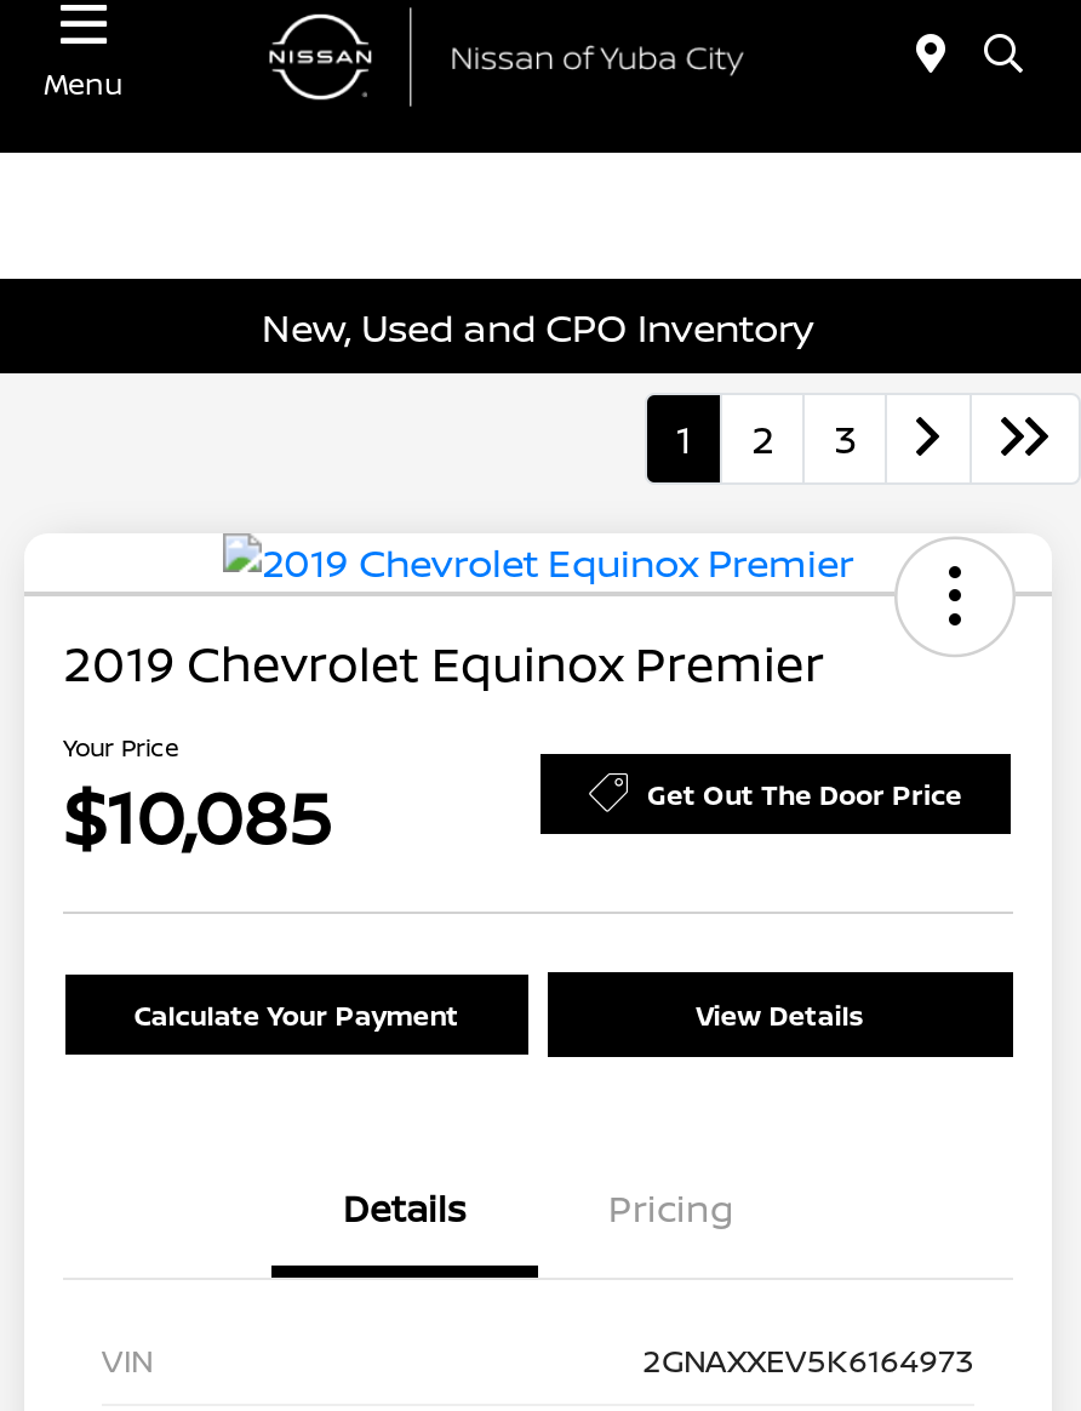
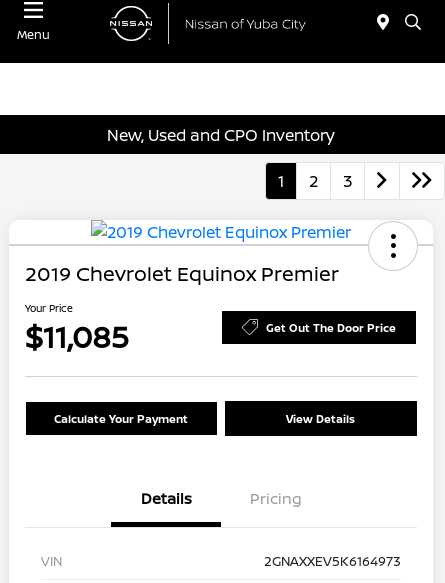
- $10,085
+ $11,085
